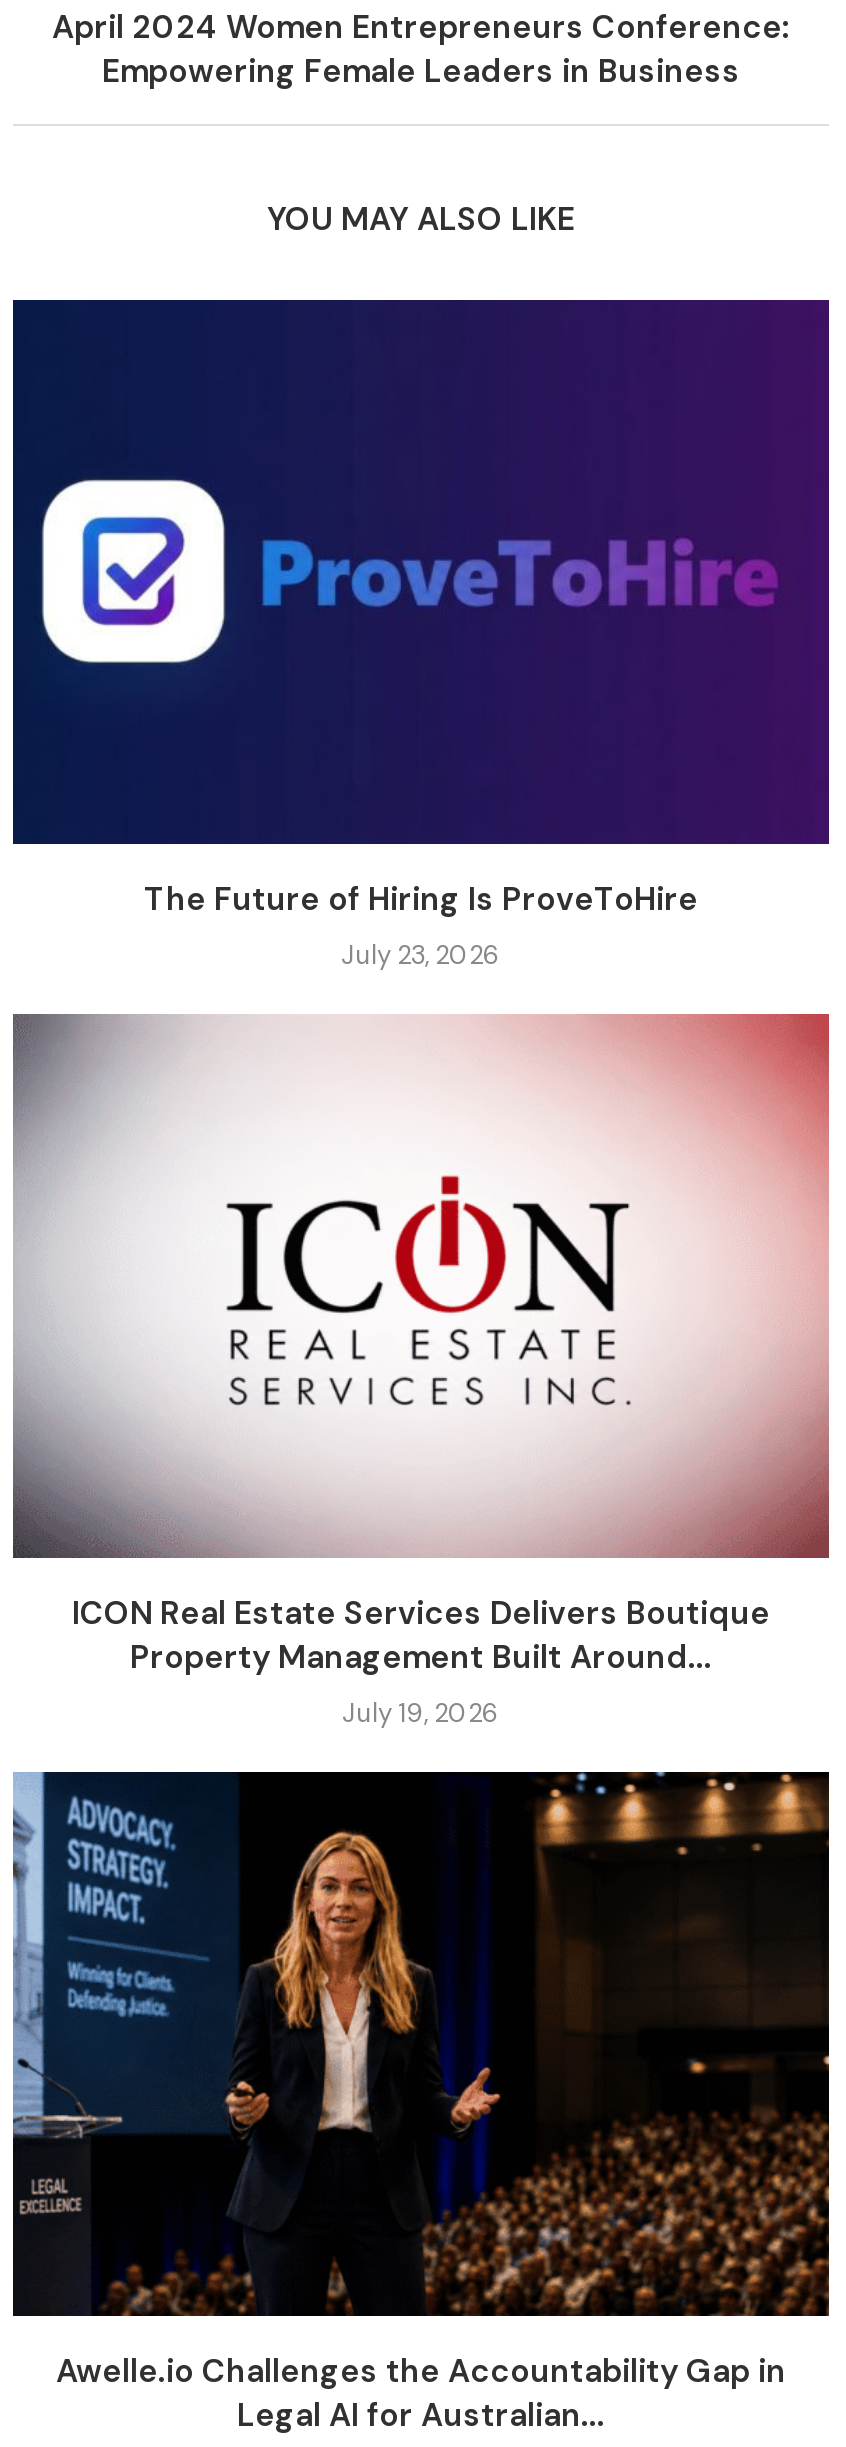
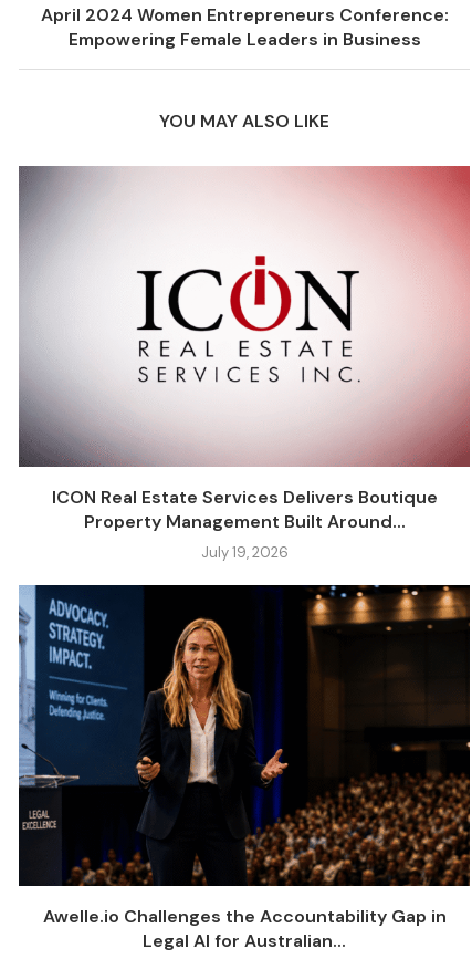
- [image]
- The Future of Hiring Is ProveToHire
- July 23, 2026
